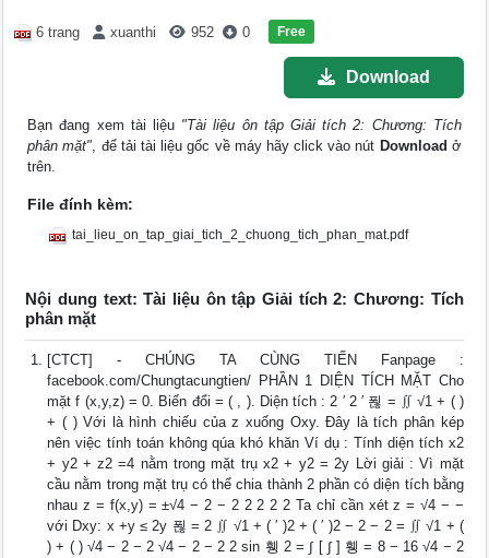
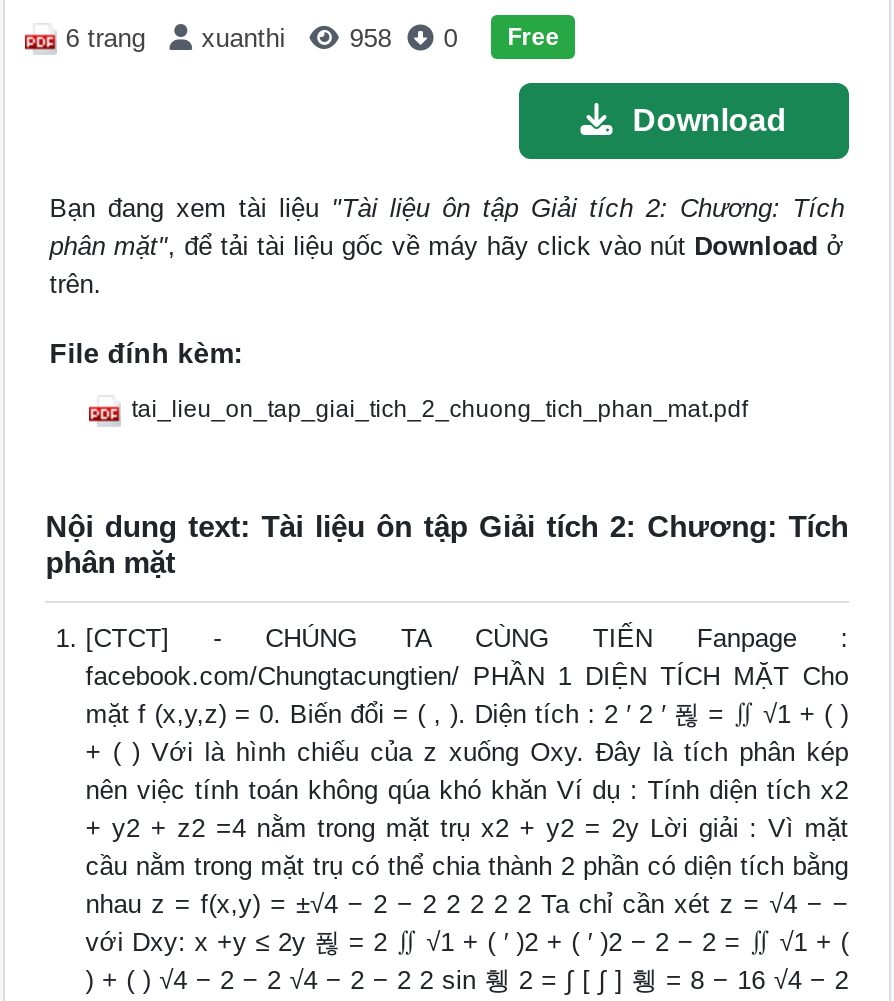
- 952 0 Free
+ 958 0 Free
